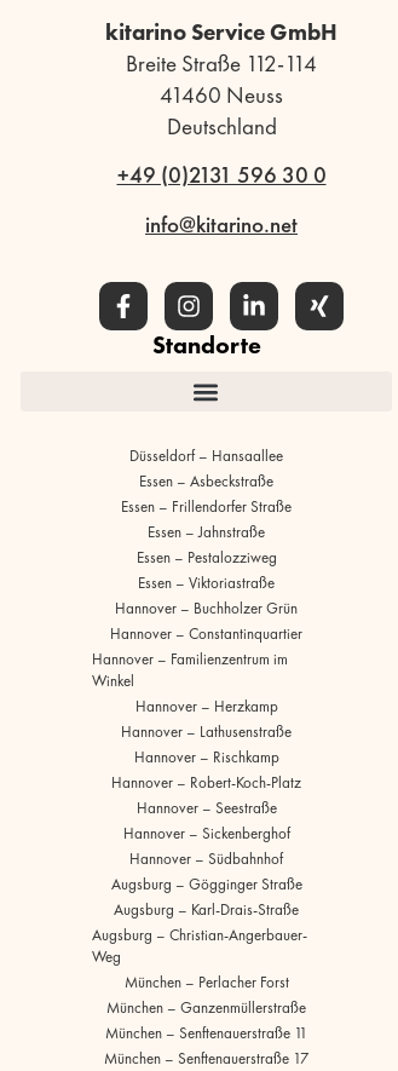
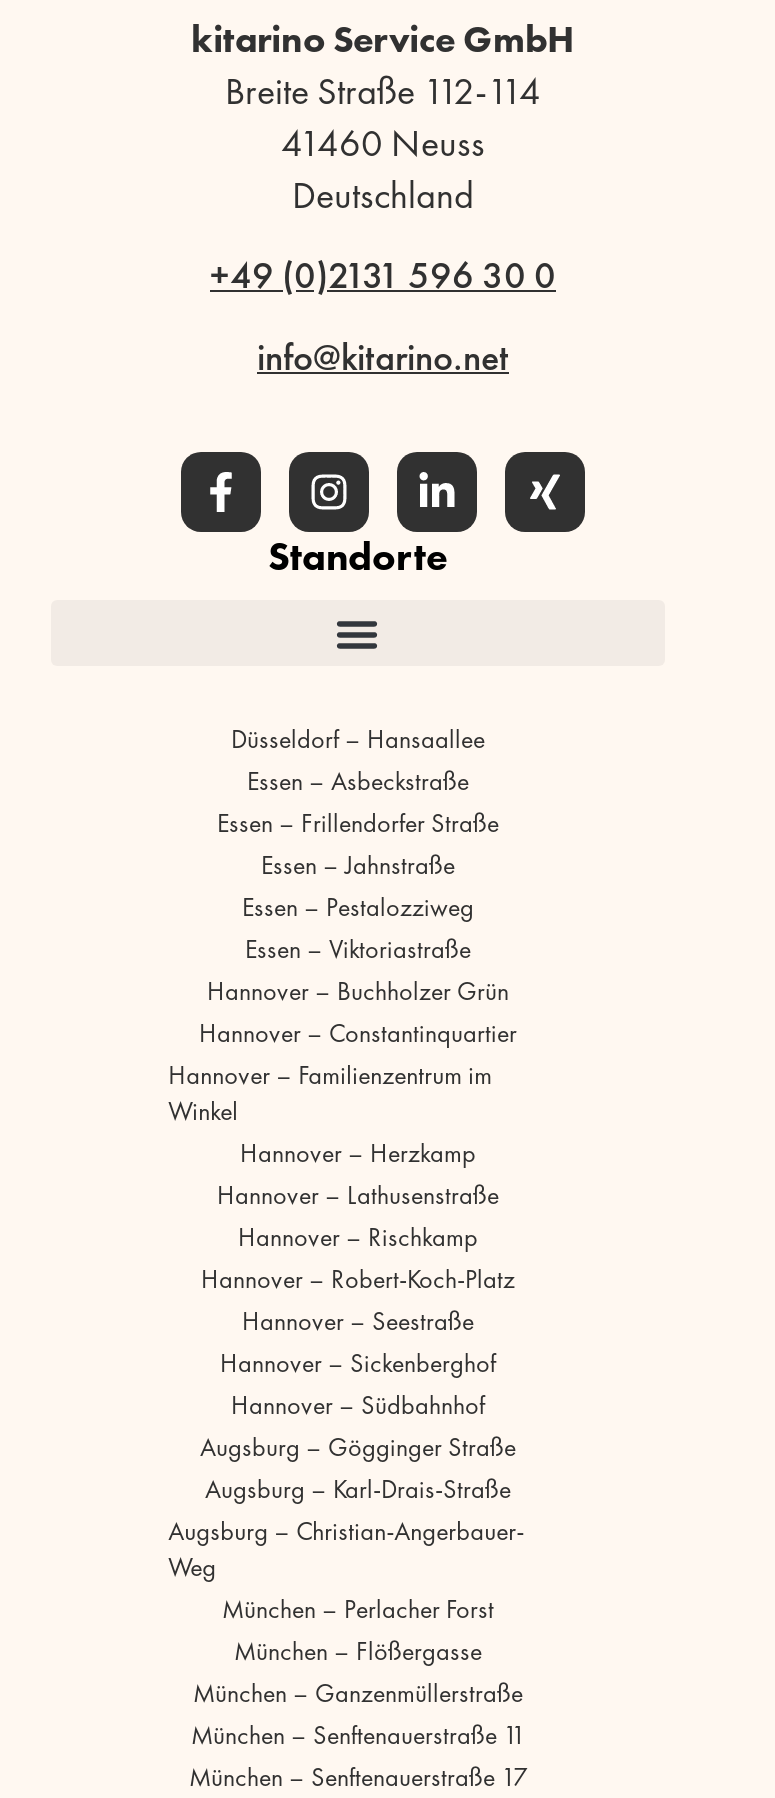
+ München – Flößergasse
